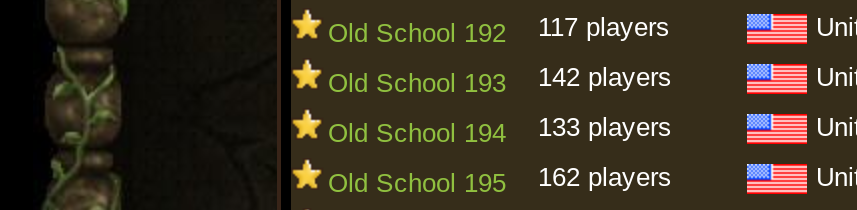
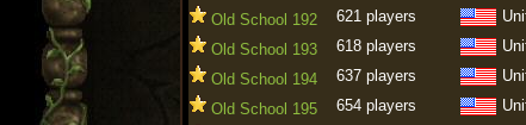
- Old School 192 117 players
+ Old School 192 621 players

- Old School 193 142 players
+ Old School 193 618 players

- Old School 194 133 players
+ Old School 194 637 players

- Old School 195 162 players
+ Old School 195 654 players
